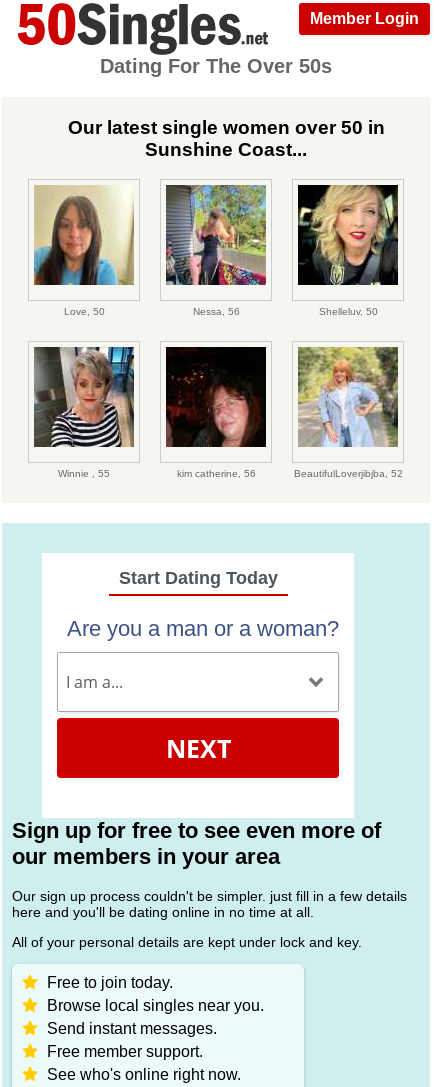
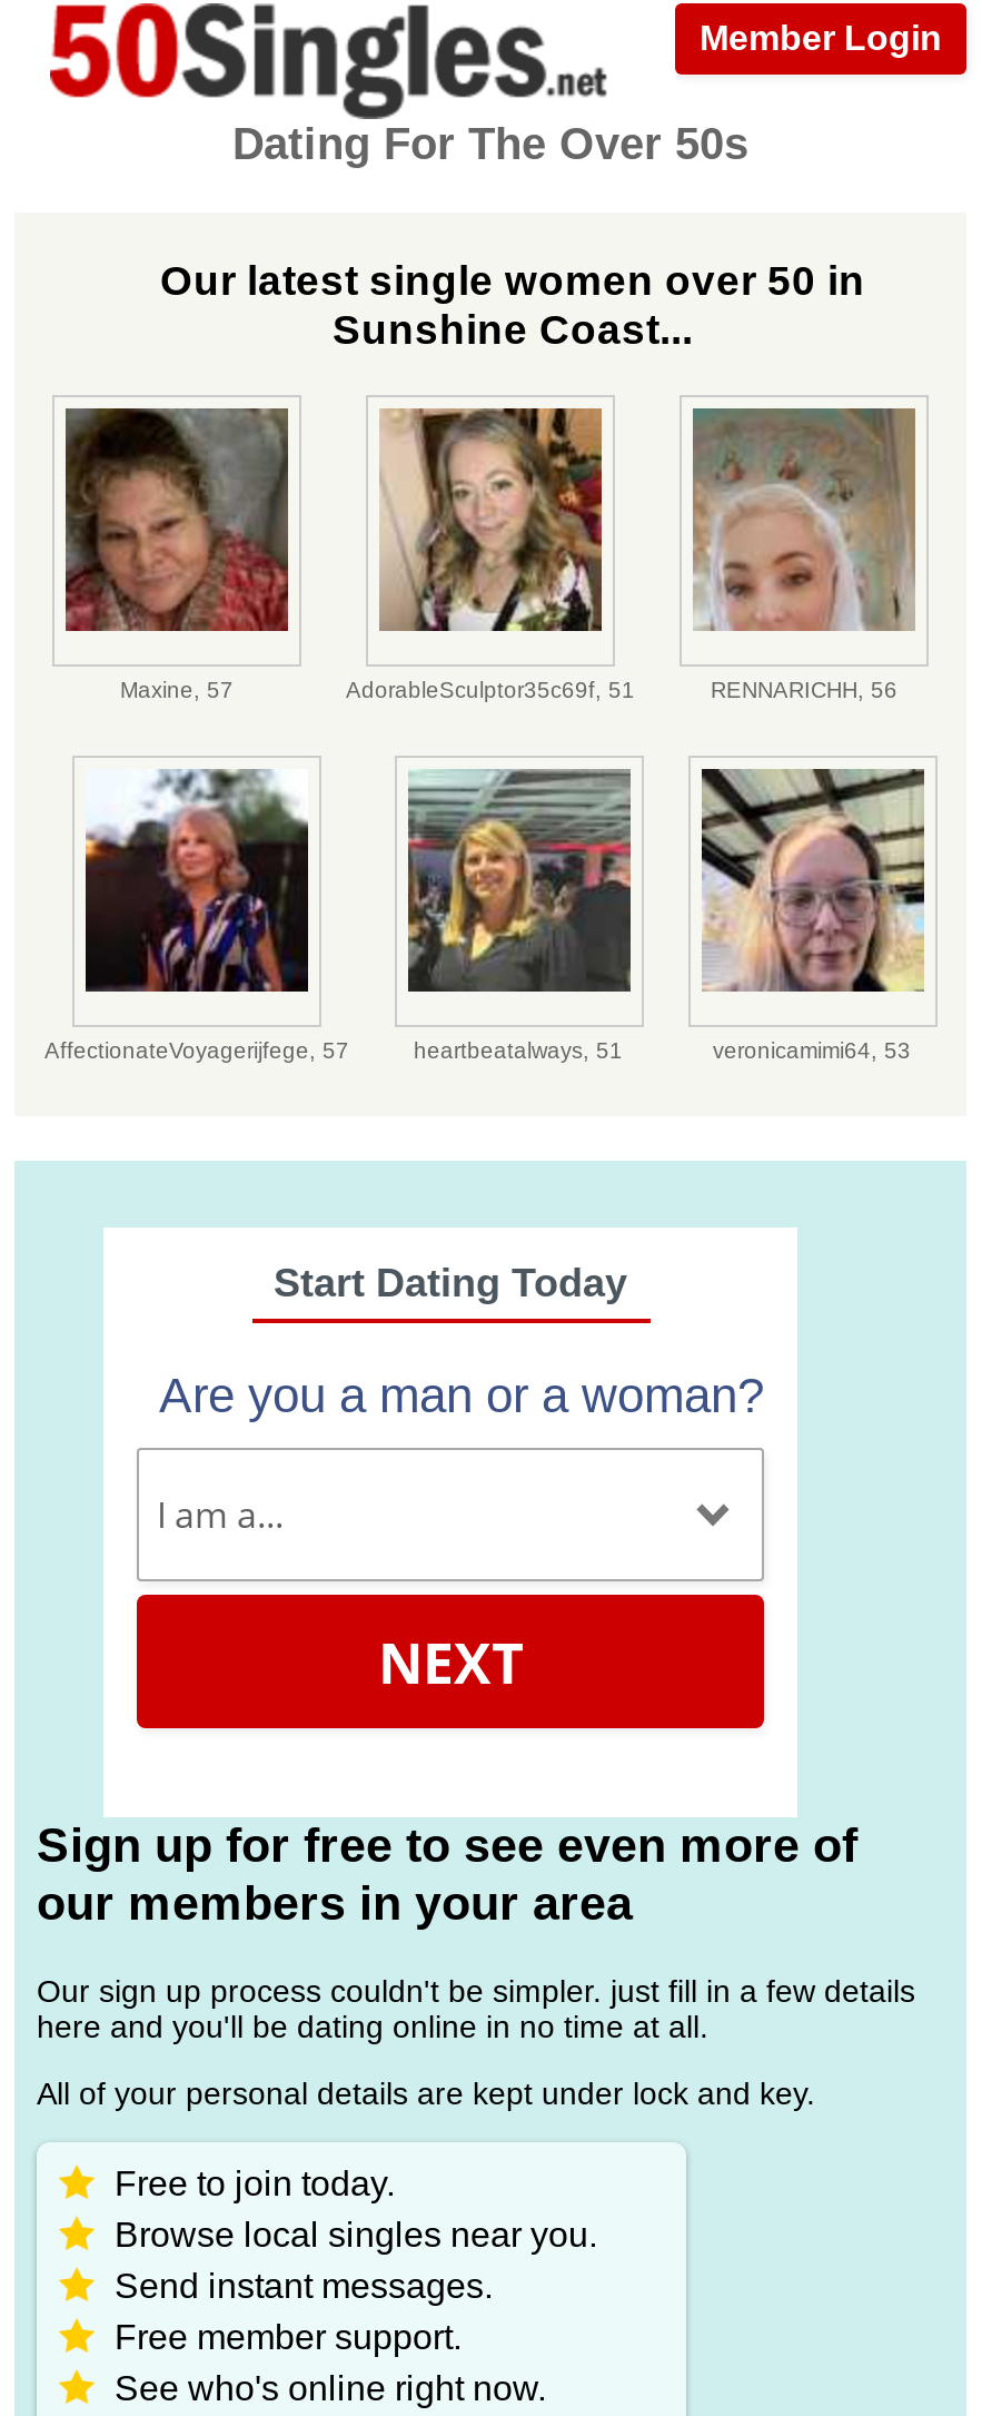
- [image]
+ [image]

- [image]
- Love, 50
- Nessa, 56
- Shelleluv, 50
+ [image]
+ Maxine, 57
+ AdorableSculptor35c69f, 51
+ RENNARICHH, 56

- [image]
+ [image]

- [image]
- Winnie , 55
- kim catherine, 56
- BeautifulLoverjibjba, 52
+ [image]
+ AffectionateVoyagerijfege, 57
+ heartbeatalways, 51
+ veronicamimi64, 53

- [image]
+ [image]

- [image]
+ [image]
